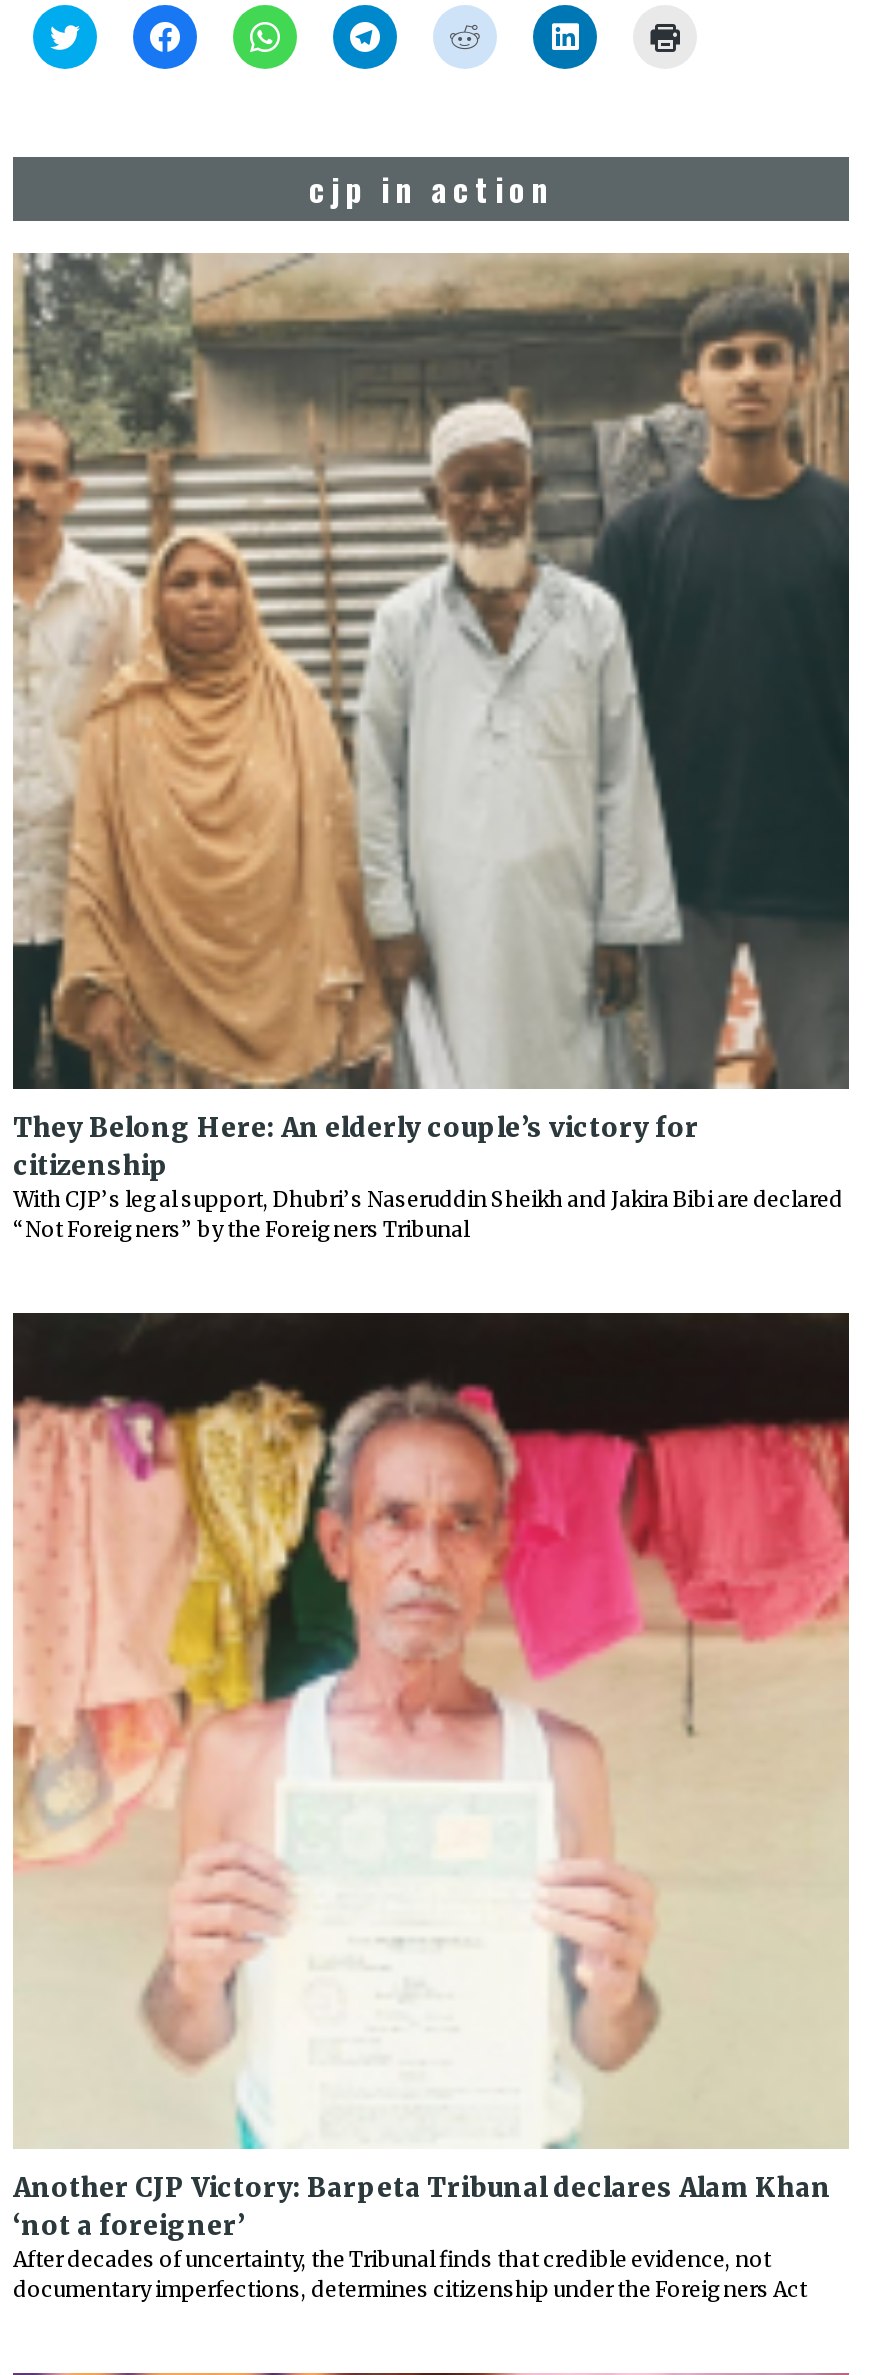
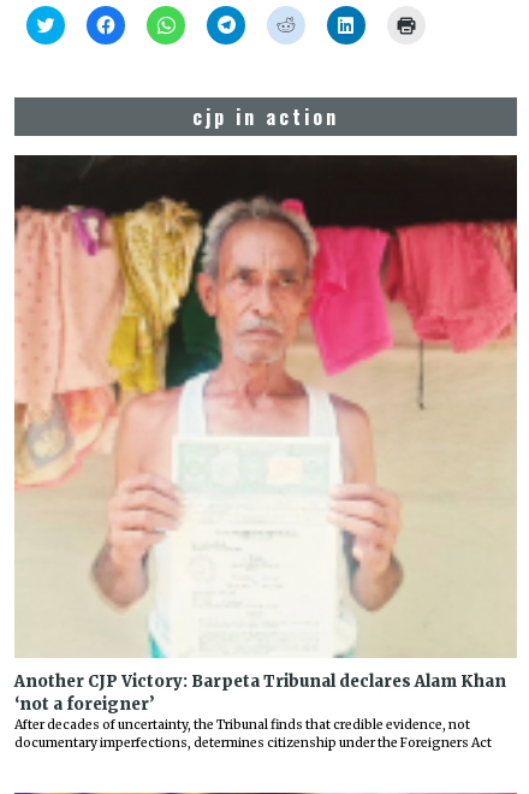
- [image]
- They Belong Here: An elderly couple’s victory for
- citizenship
- With CJP’s legal support, Dhubri’s Naseruddin Sheikh and Jakira Bibi are declared
- “Not Foreigners” by the Foreigners Tribunal
